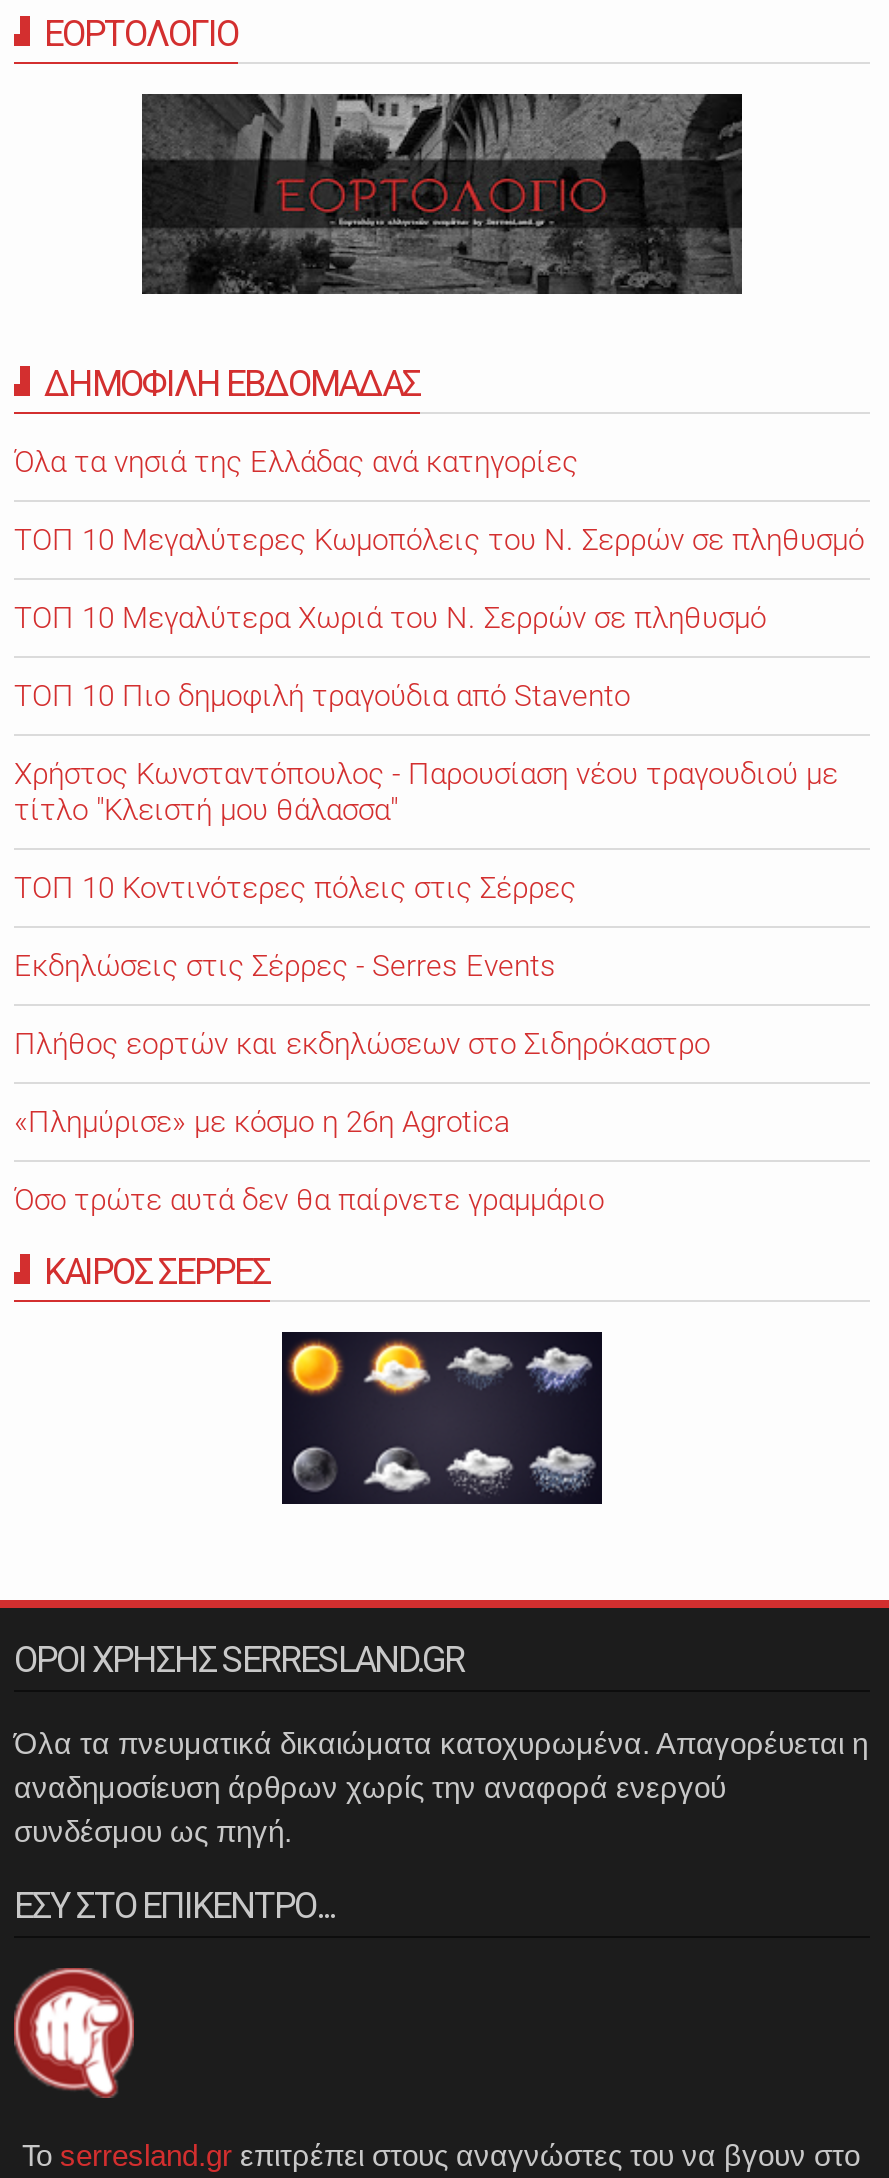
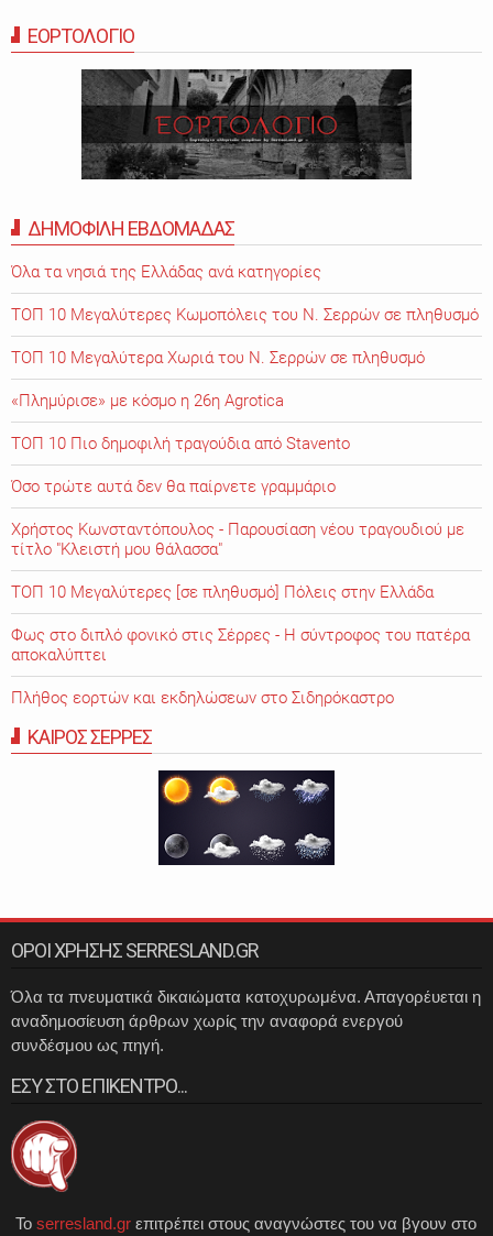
moved down: ΤΟΠ 10 Πιο δημοφιλή τραγούδια από Stavento

moved down: Χρήστος Κωνσταντόπουλος - Παρουσίαση νέου τραγουδιού με | τίτλο "Κλειστή μου θάλασσα"

- ΤΟΠ 10 Κοντινότερες πόλεις στις Σέρρες
+ ΤΟΠ 10 Μεγαλύτερες [σε πληθυσμό] Πόλεις στην Ελλάδα

- Εκδηλώσεις στις Σέρρες - Serres Events
+ Φως στο διπλό φονικό στις Σέρρες - Η σύντροφος του πατέρα
+ αποκαλύπτει

moved down: Πλήθος εορτών και εκδηλώσεων στο Σιδηρόκαστρο

moved up: «Πλημύρισε» με κόσμο η 26η Agrotica

moved up: Όσο τρώτε αυτά δεν θα παίρνετε γραμμάριο
